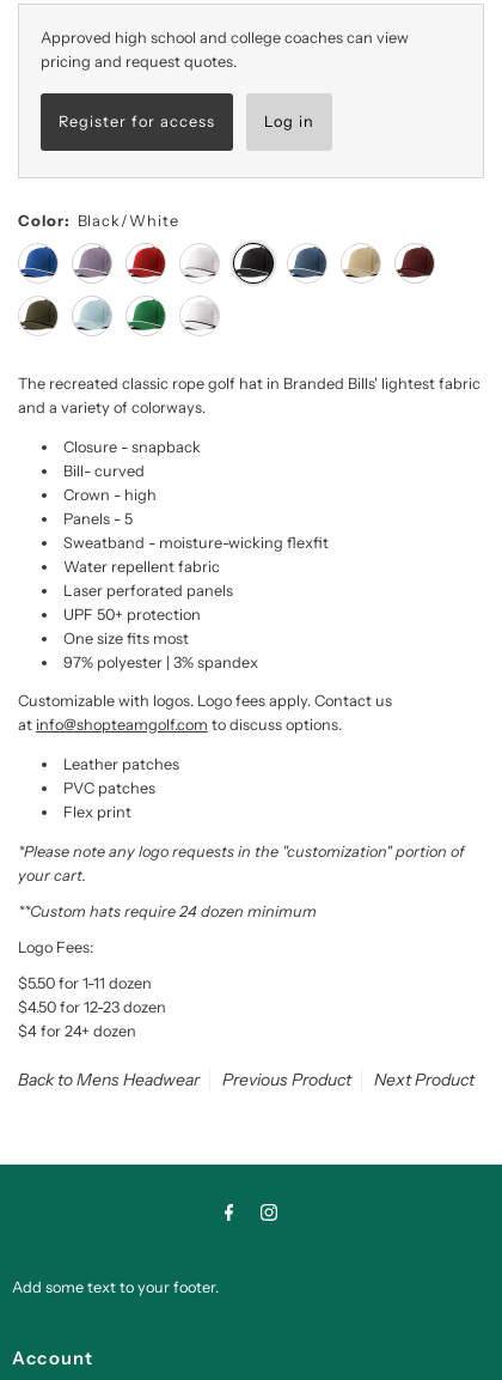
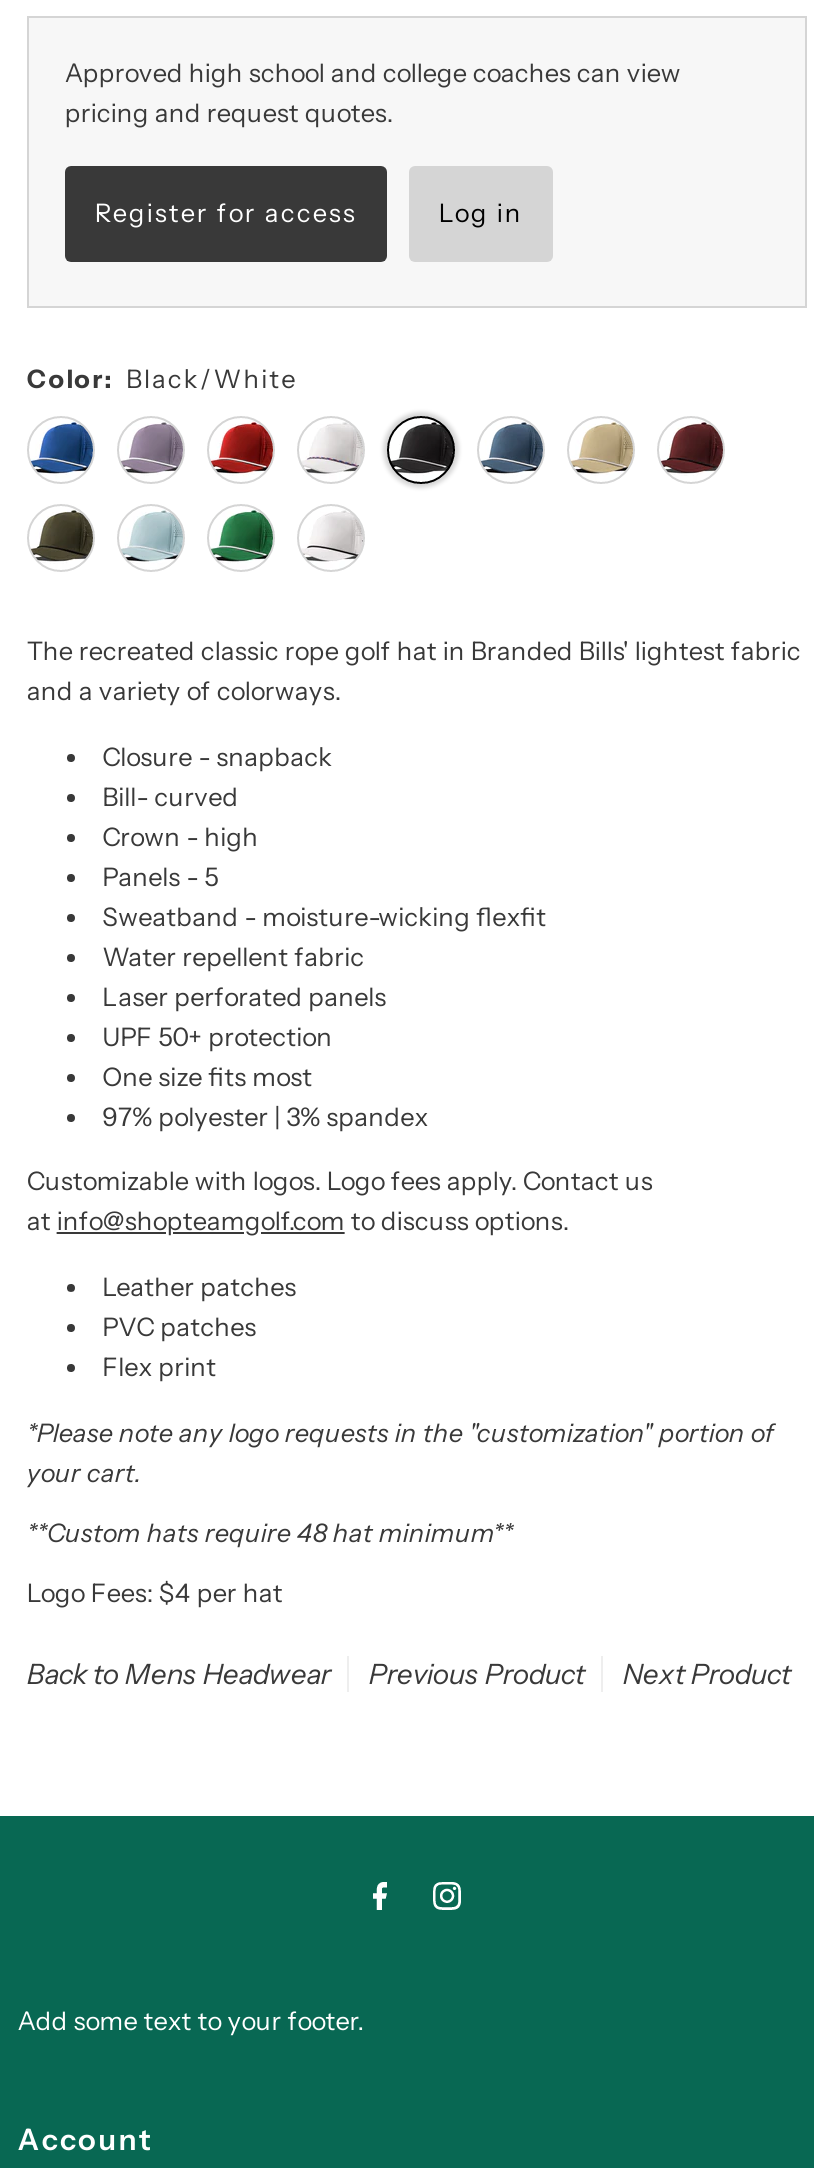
- **Custom hats require 24 dozen minimum
- Logo Fees:
- $5.50 for 1-11 dozen
- $4.50 for 12-23 dozen
- $4 for 24+ dozen
+ **Custom hats require 48 hat minimum**
+ Logo Fees: $4 per hat
